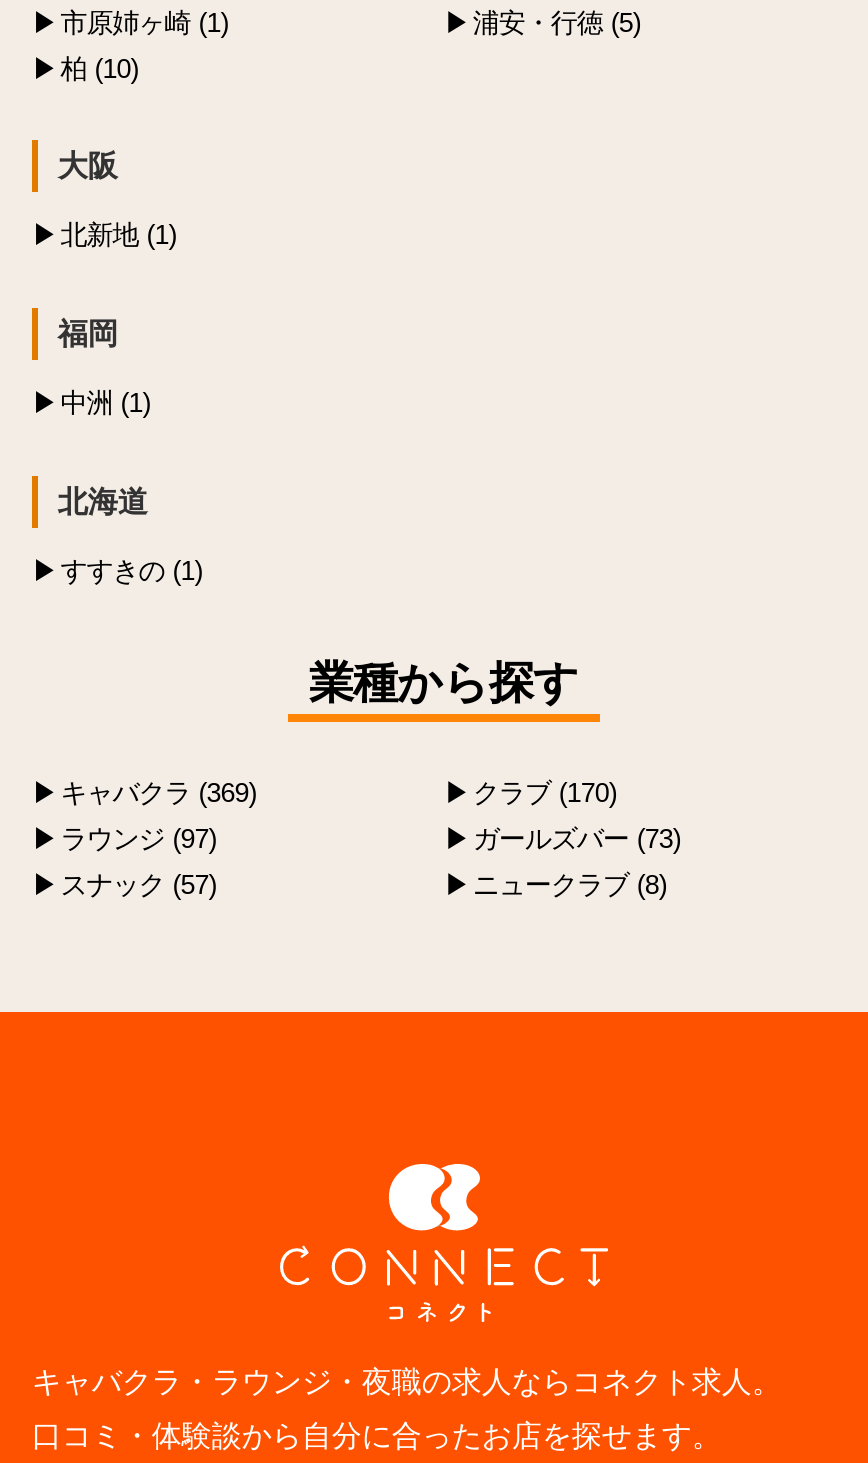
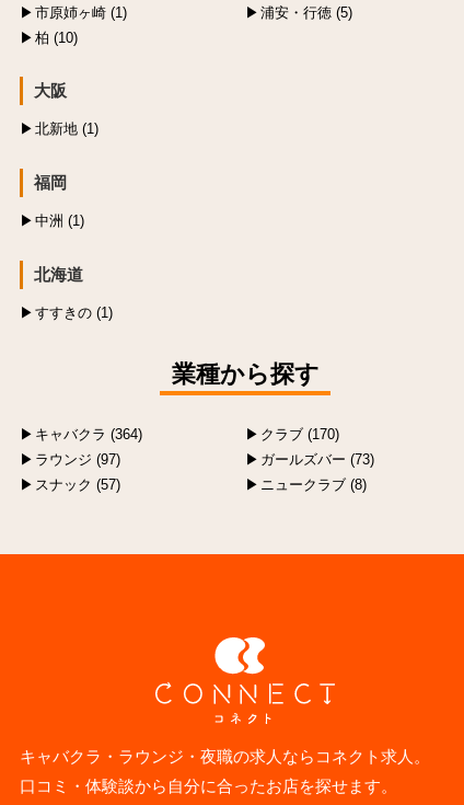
- キャバクラ (369)
+ キャバクラ (364)
